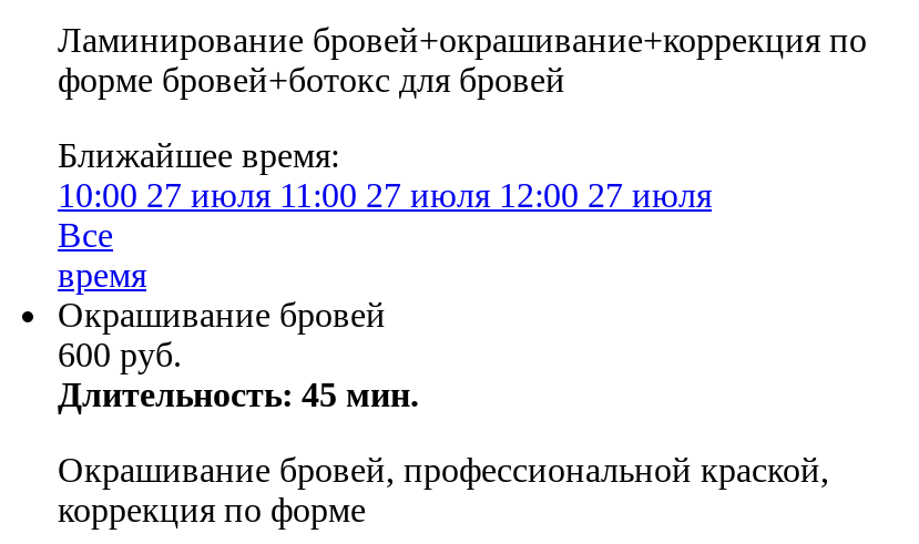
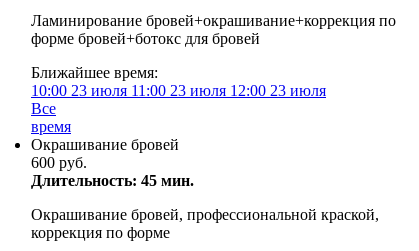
- 10:00 27 июля 11:00 27 июля 12:00 27 июля
+ 10:00 23 июля 11:00 23 июля 12:00 23 июля
